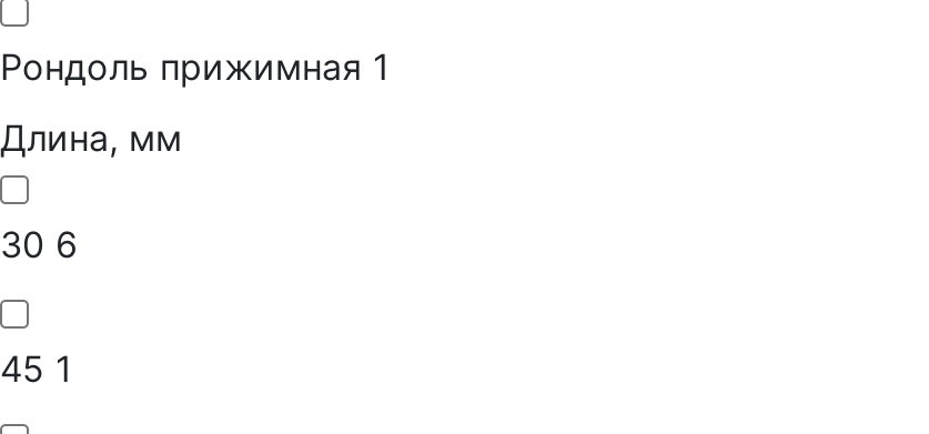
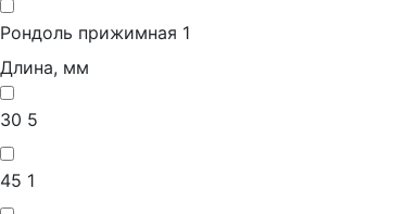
- 30 6
+ 30 5
